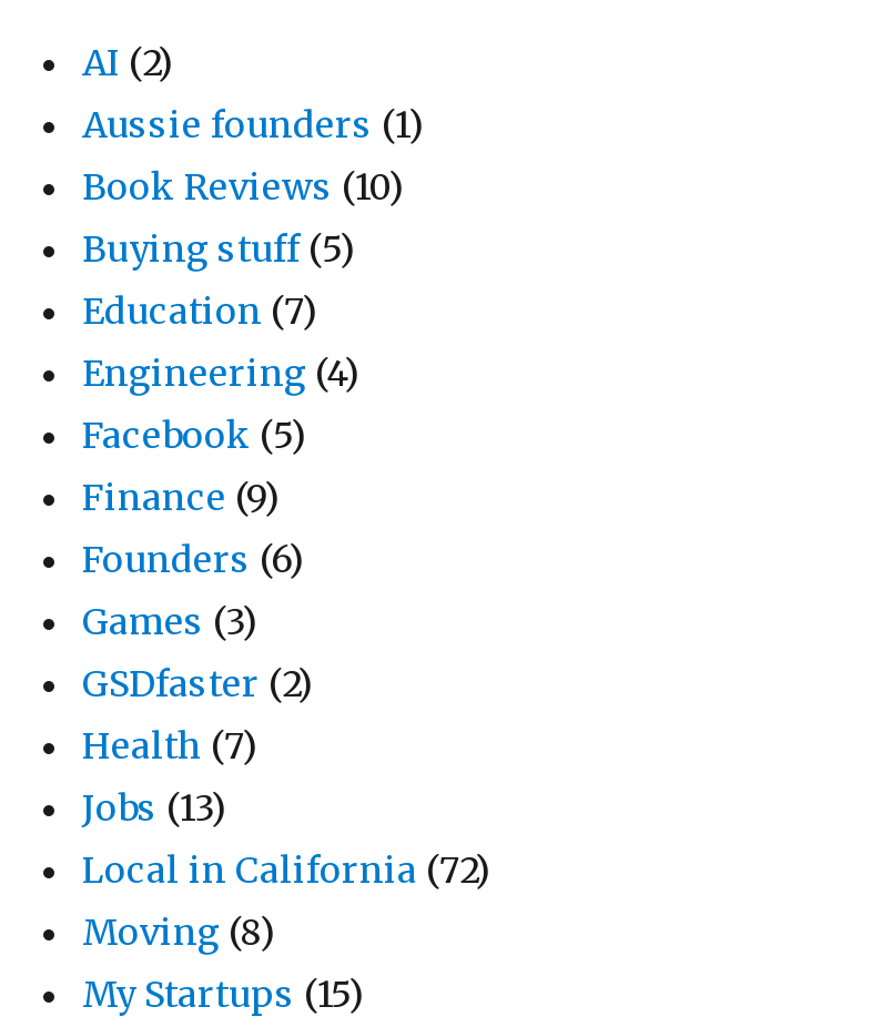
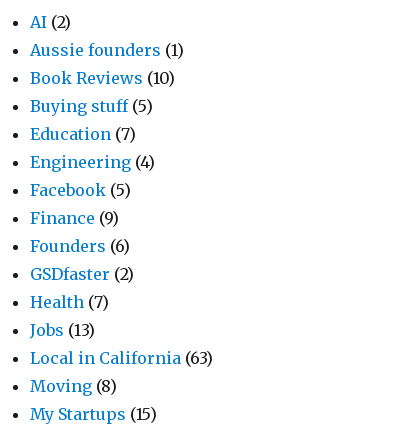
- Games (3)

- Local in California (72)
+ Local in California (63)
